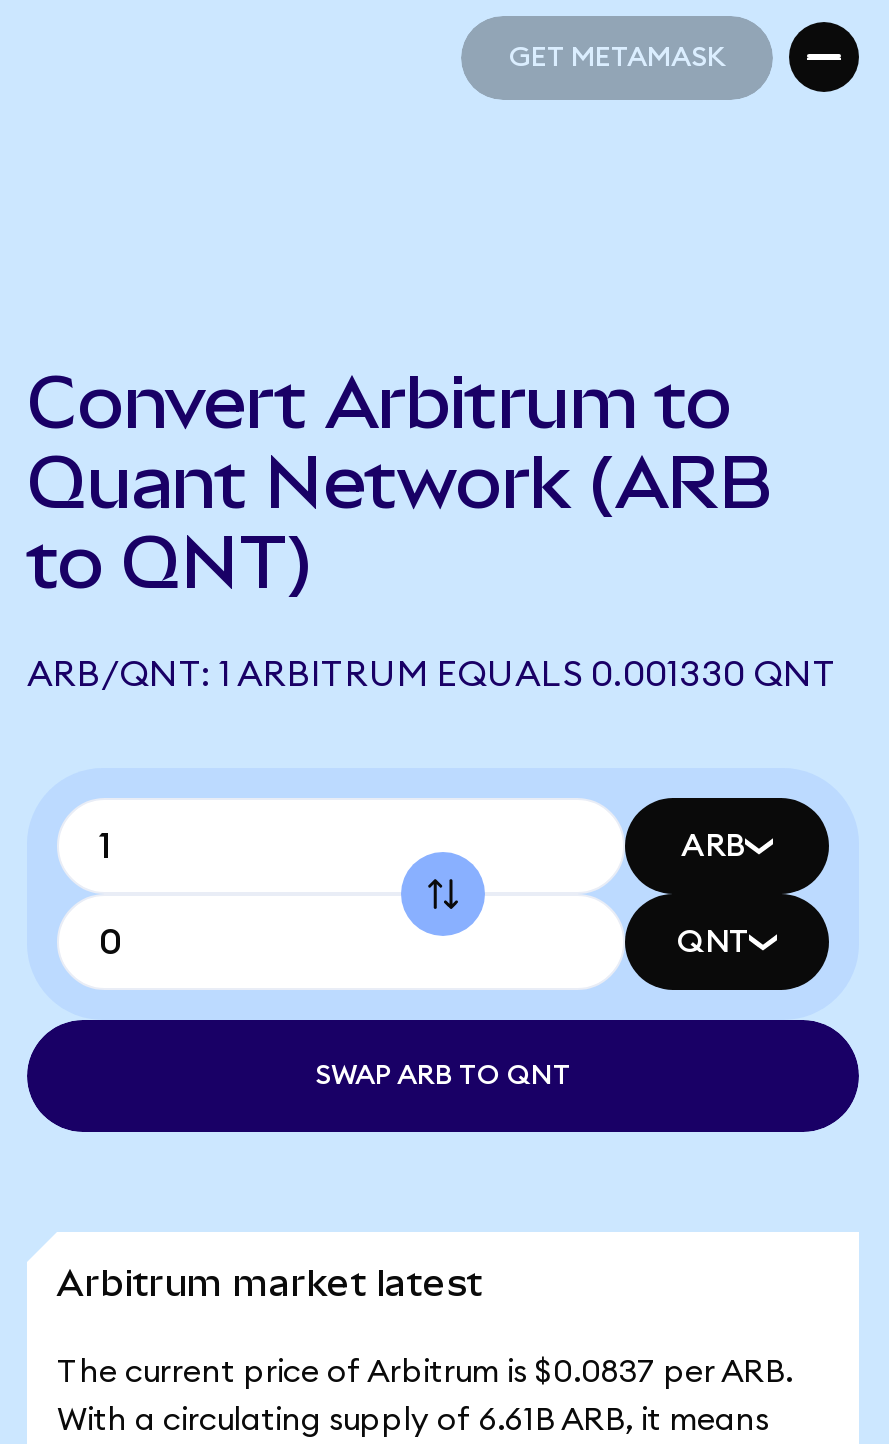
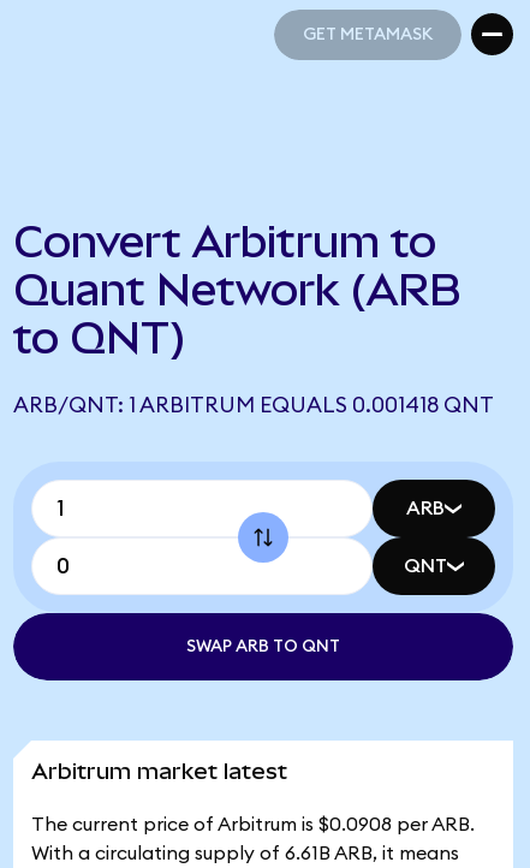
- ARB/QNT: 1 ARBITRUM EQUALS 0.001330 QNT
+ ARB/QNT: 1 ARBITRUM EQUALS 0.001418 QNT

- The current price of Arbitrum is $0.0837 per ARB.
+ The current price of Arbitrum is $0.0908 per ARB.
